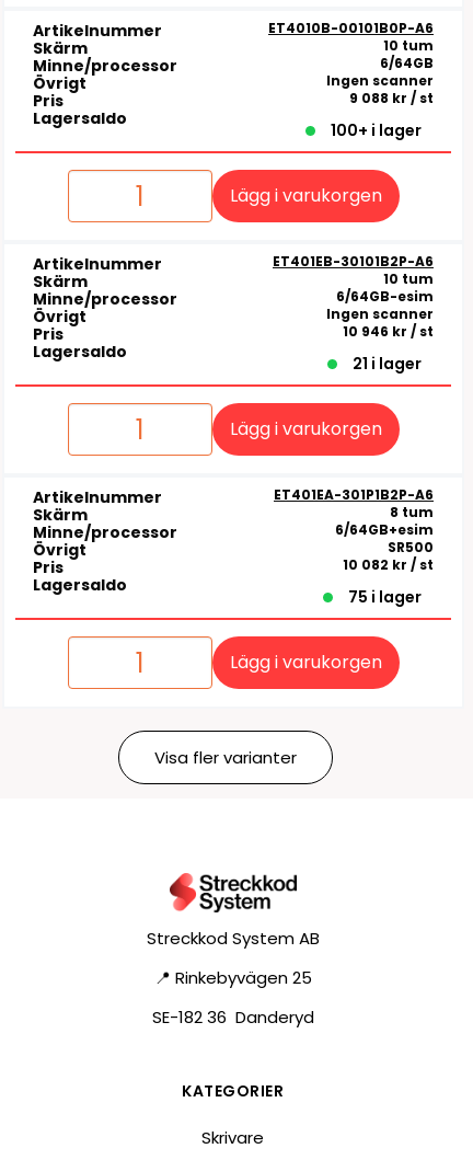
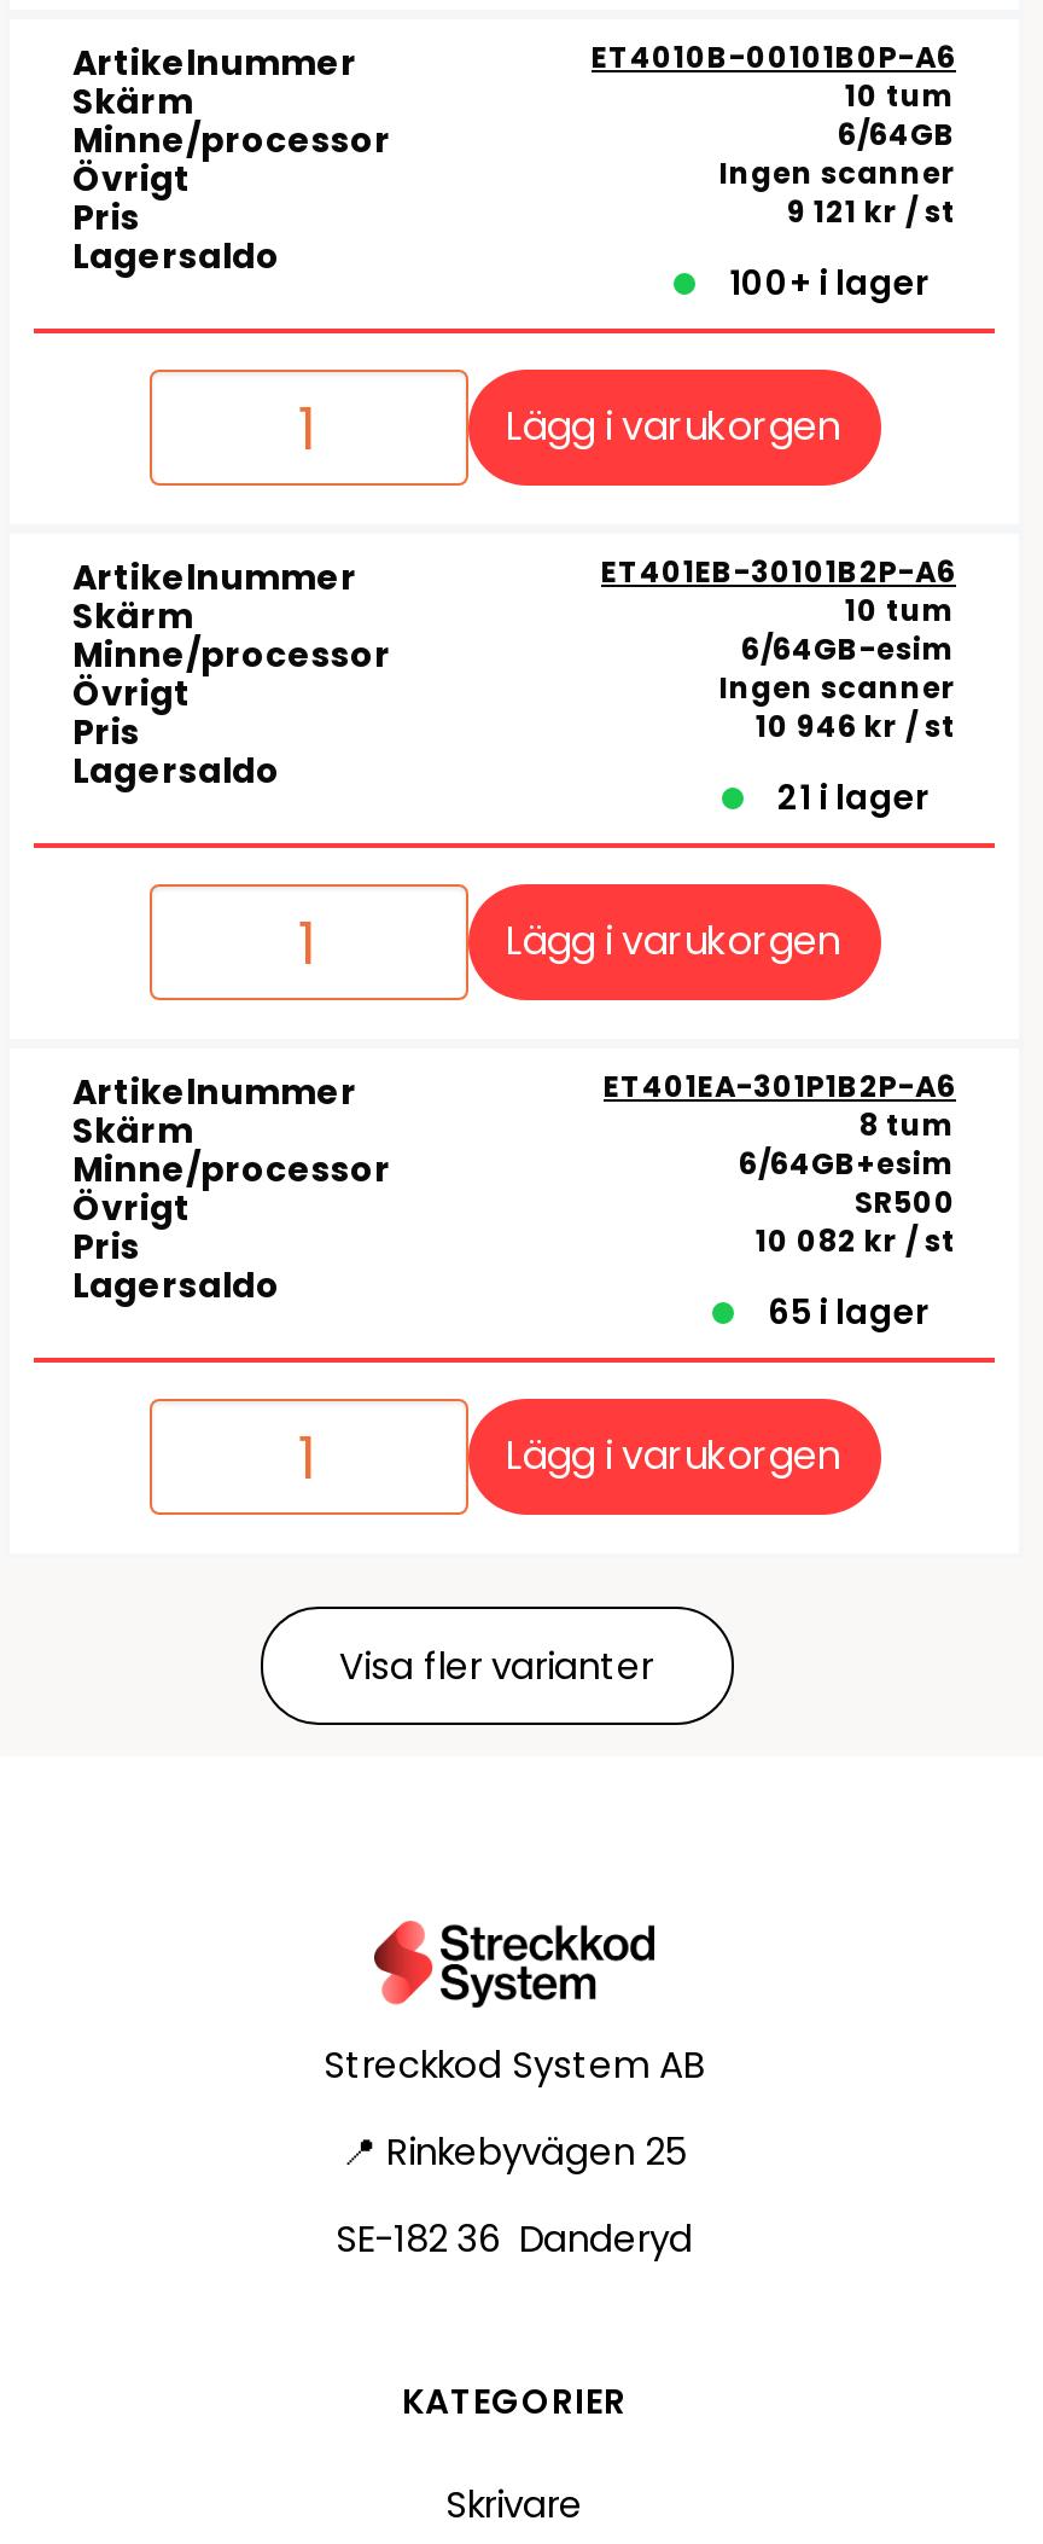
- 9 088 kr / st
+ 9 121 kr / st

- 75 i lager
+ 65 i lager
